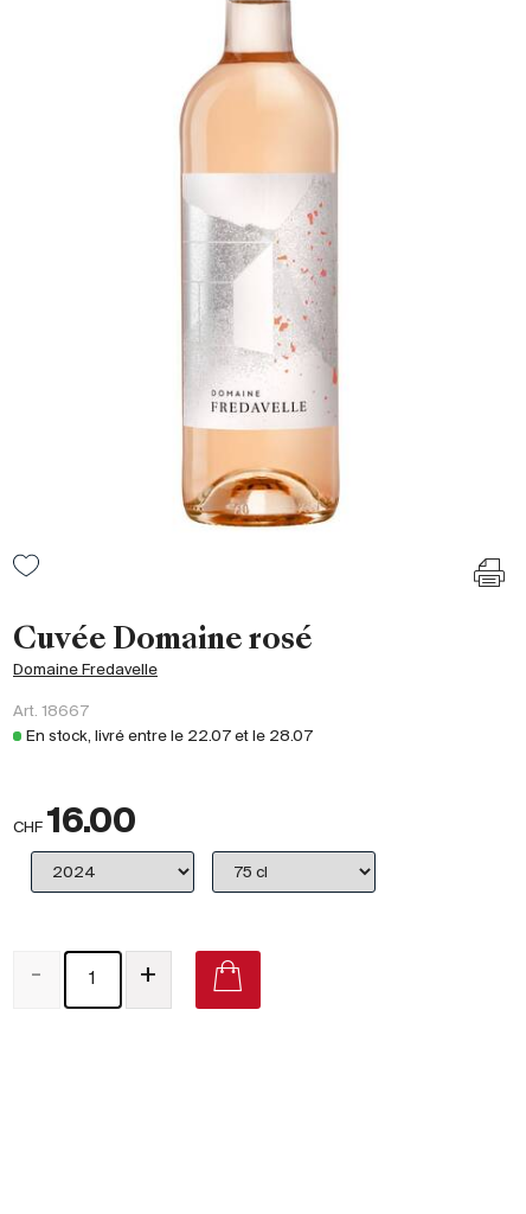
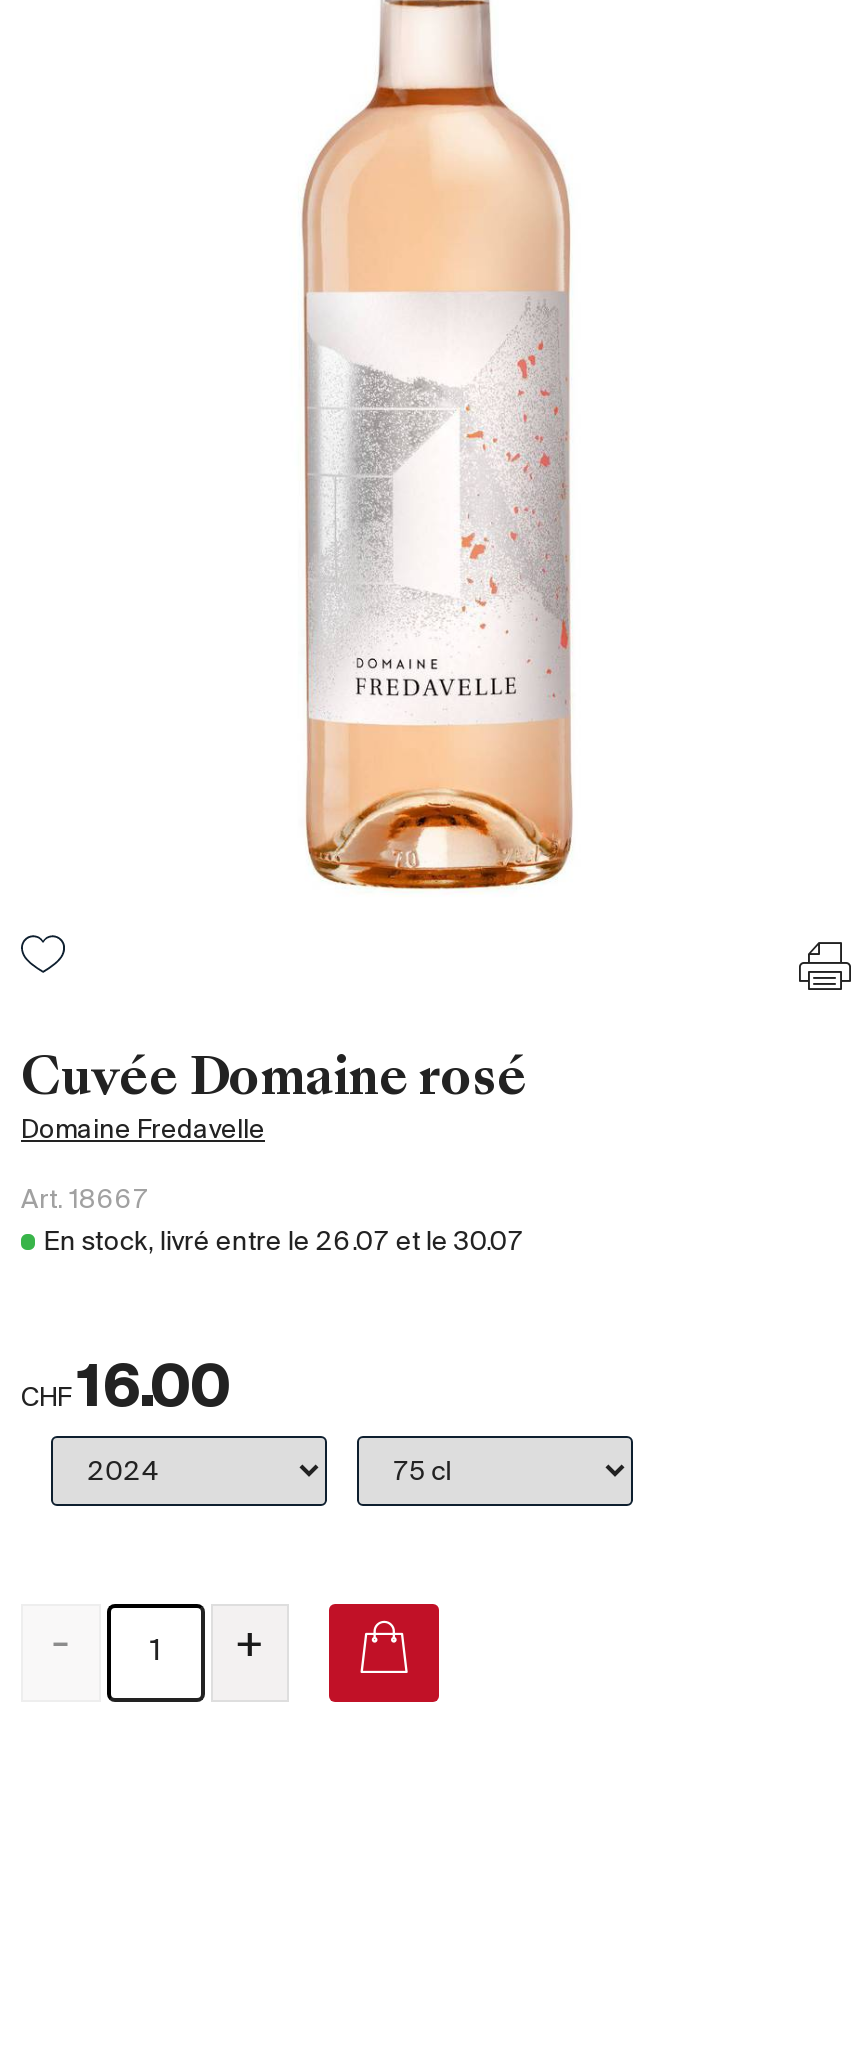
- En stock, livré entre le 22.07 et le 28.07
+ En stock, livré entre le 26.07 et le 30.07
